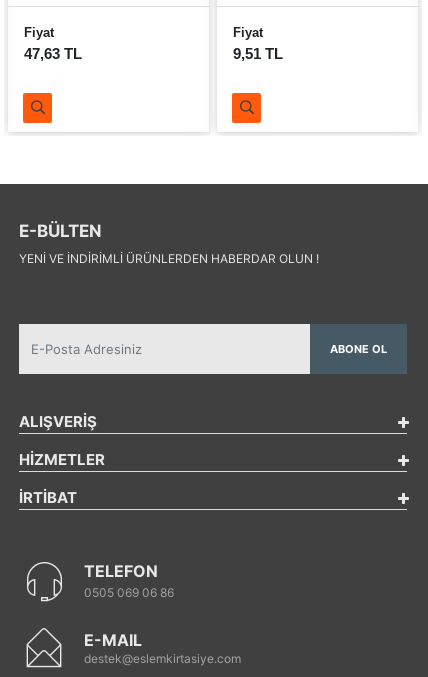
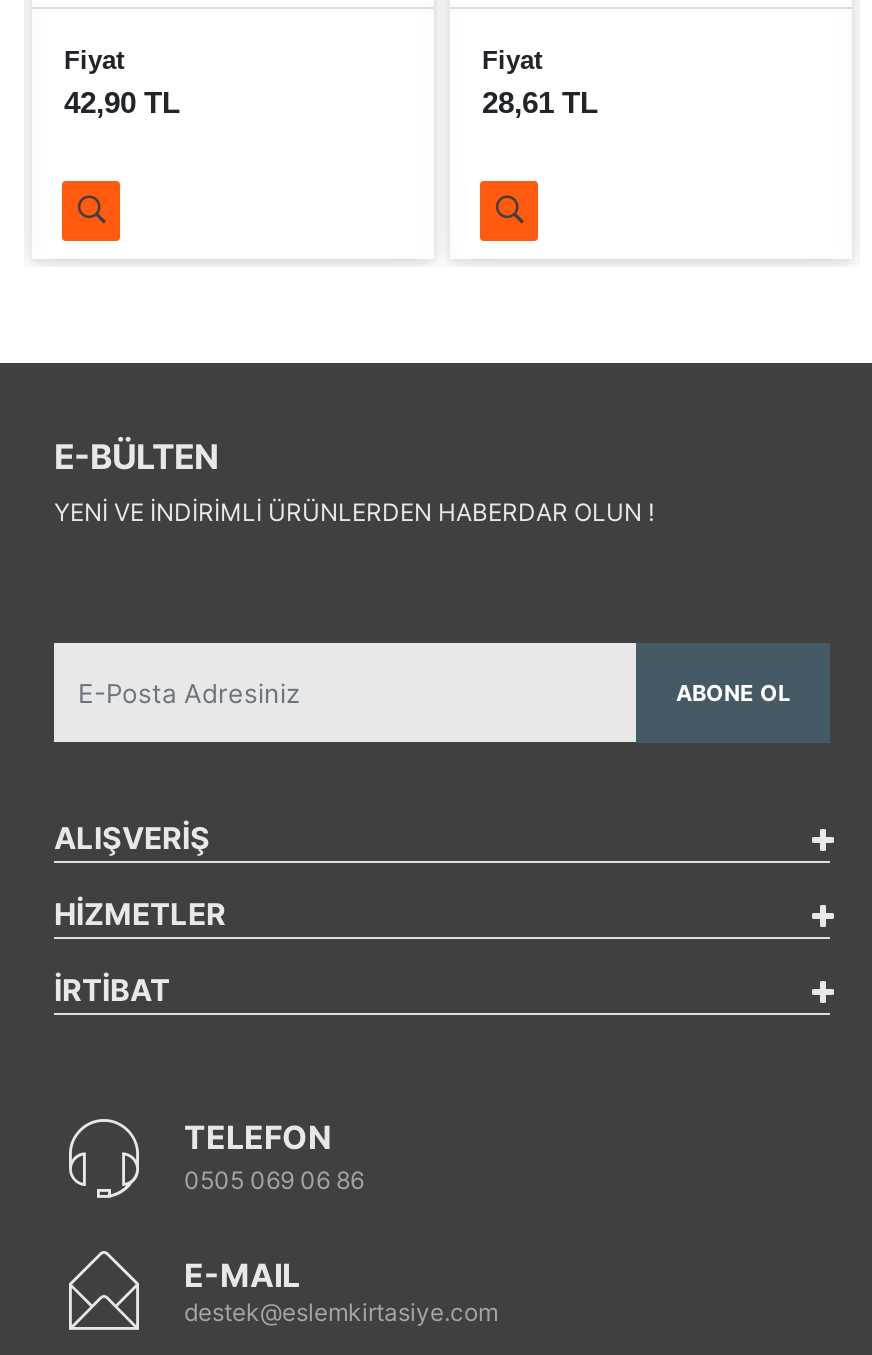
- 47,63 TL
+ 42,90 TL

- 9,51 TL
+ 28,61 TL
